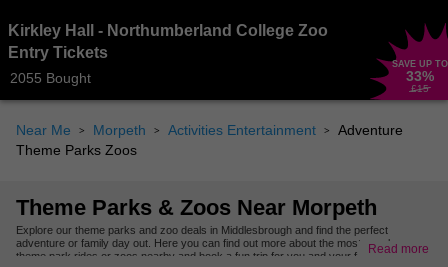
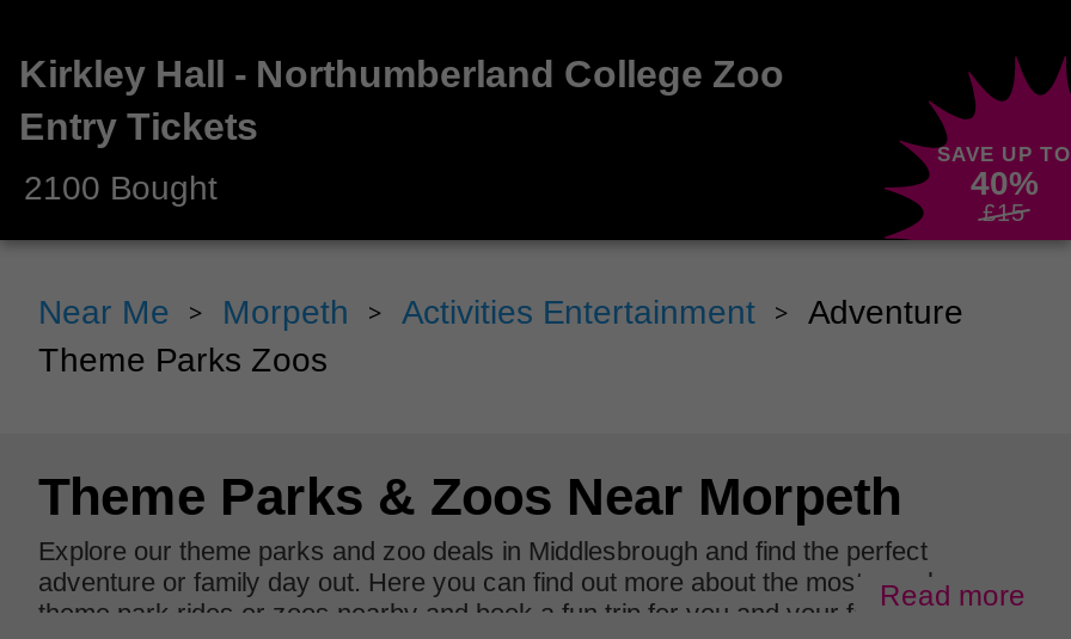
- 2055 Bought
+ 2100 Bought

- 33%
+ 40%
